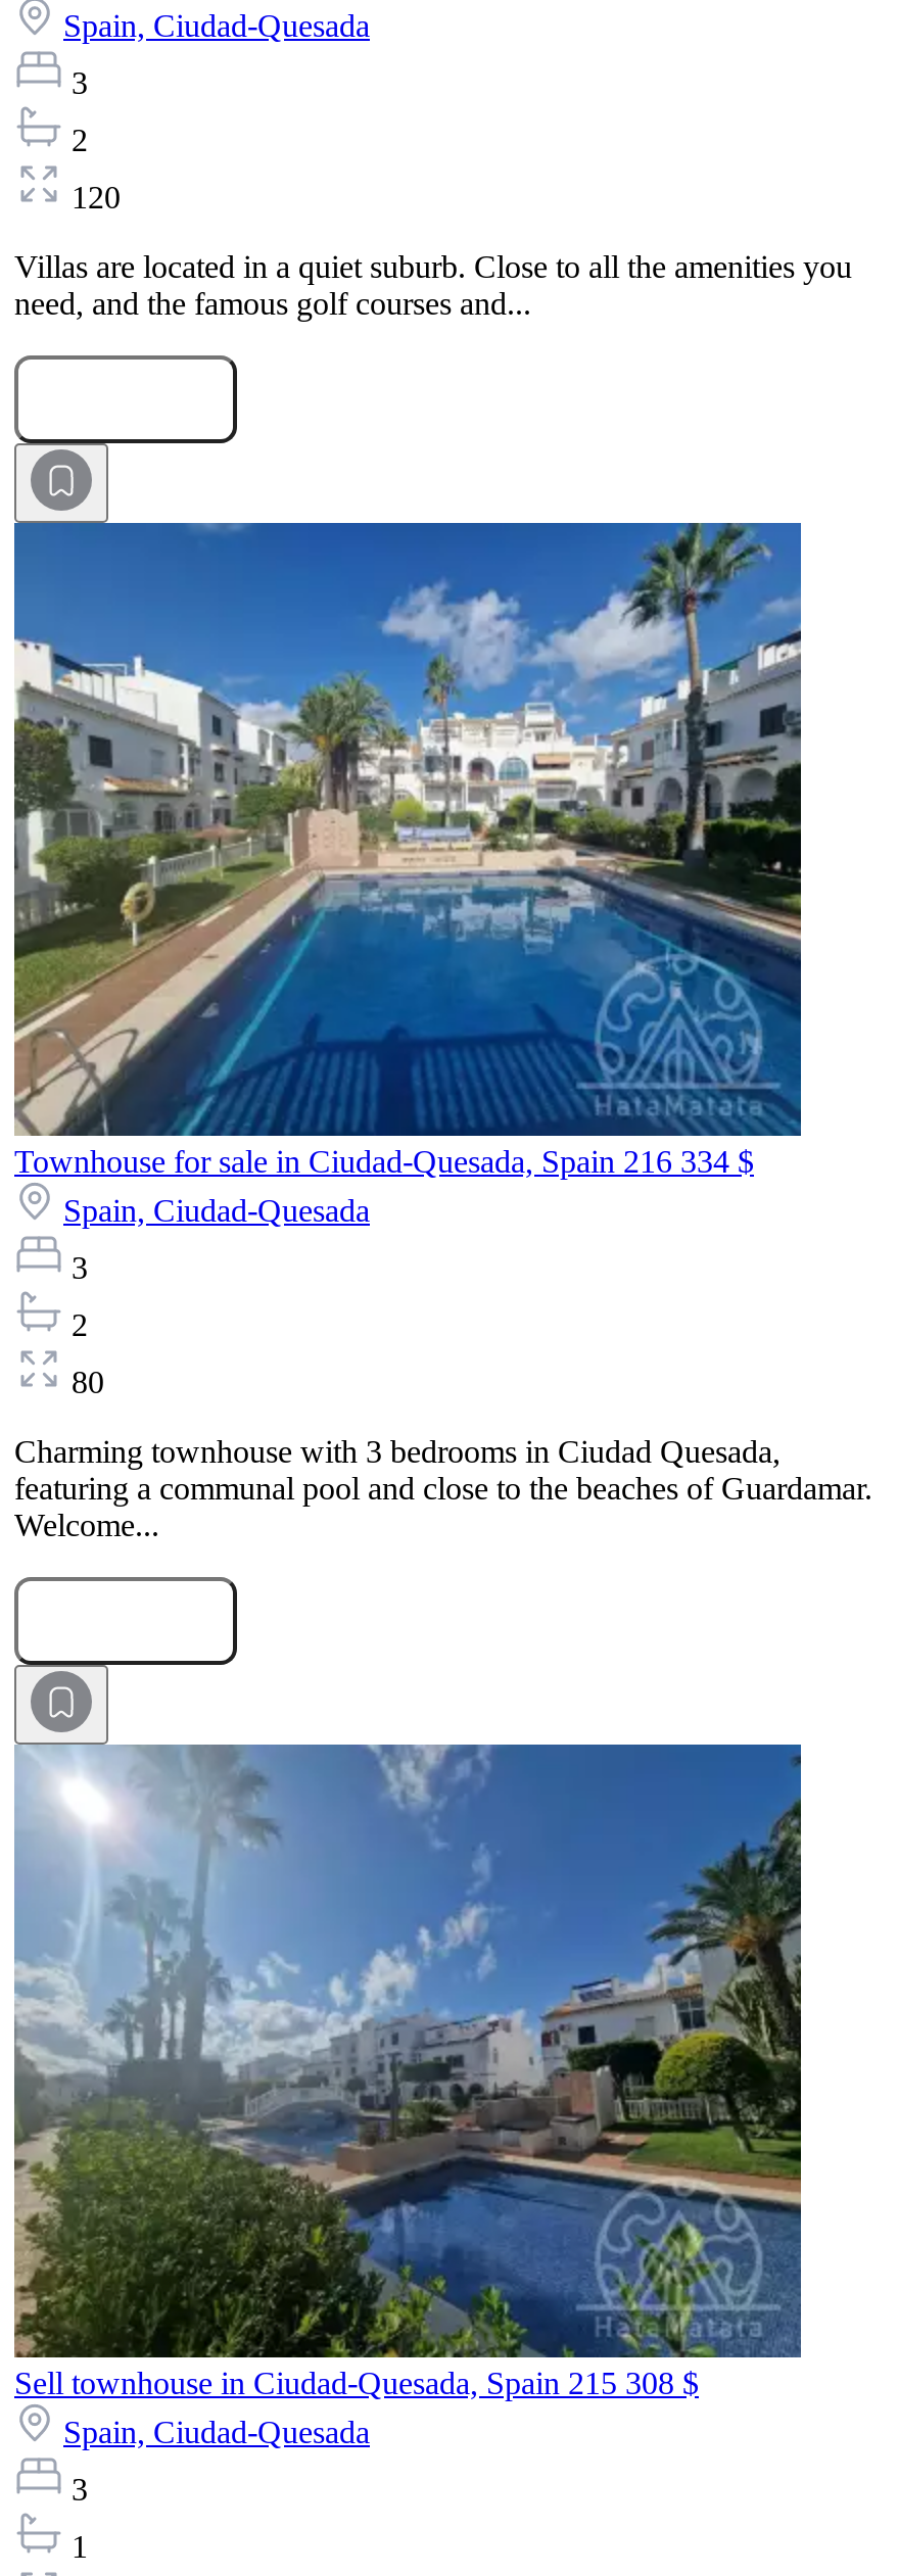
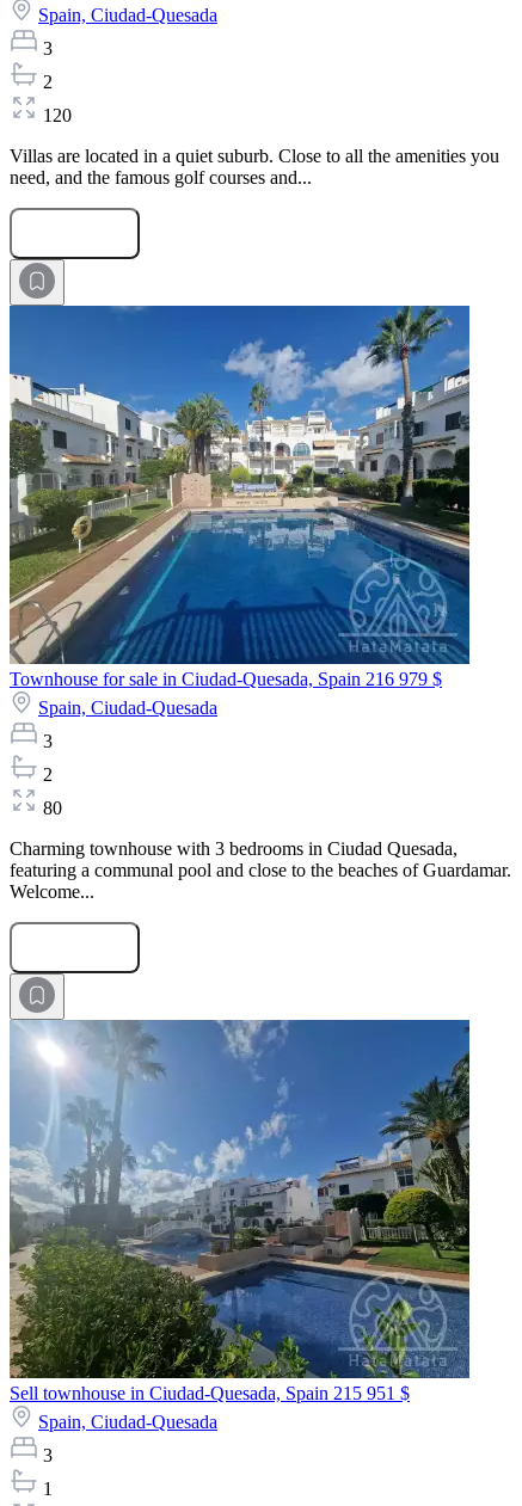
- Townhouse for sale in Ciudad-Quesada, Spain 216 334 $
+ Townhouse for sale in Ciudad-Quesada, Spain 216 979 $

- Sell townhouse in Ciudad-Quesada, Spain 215 308 $
+ Sell townhouse in Ciudad-Quesada, Spain 215 951 $
